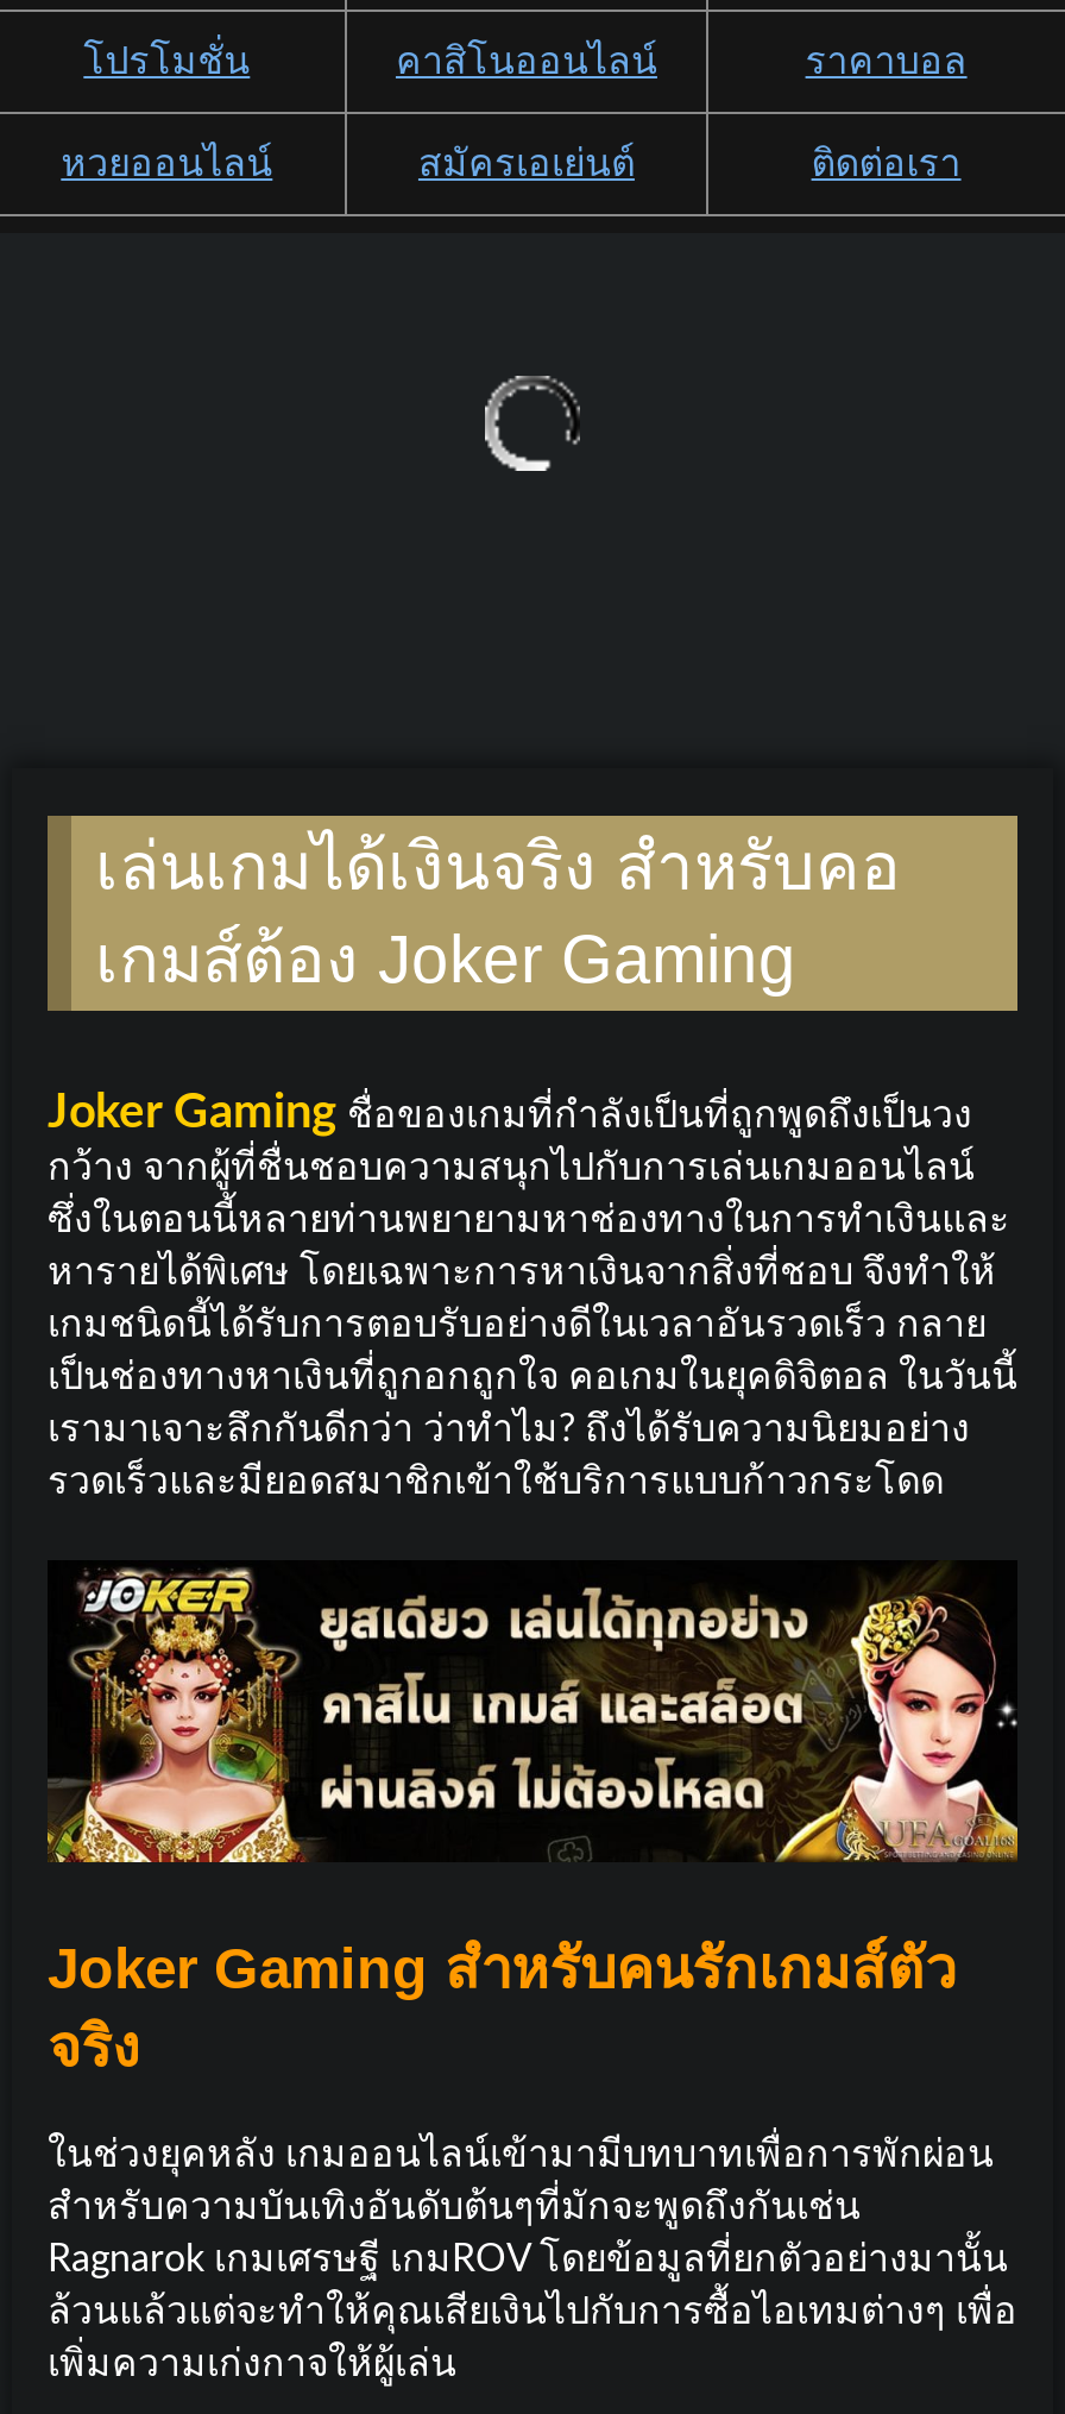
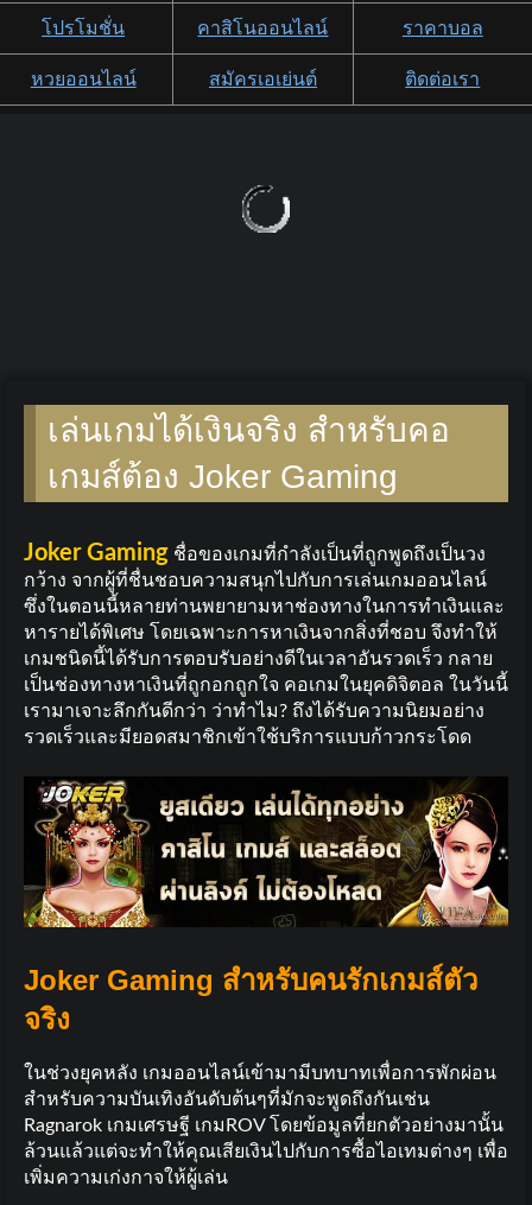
- [image]
+ [image]
